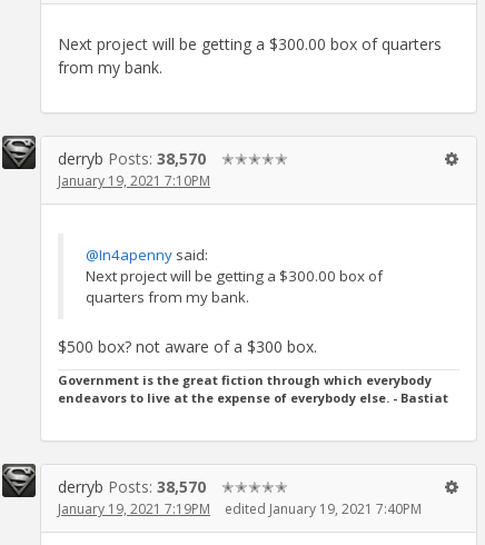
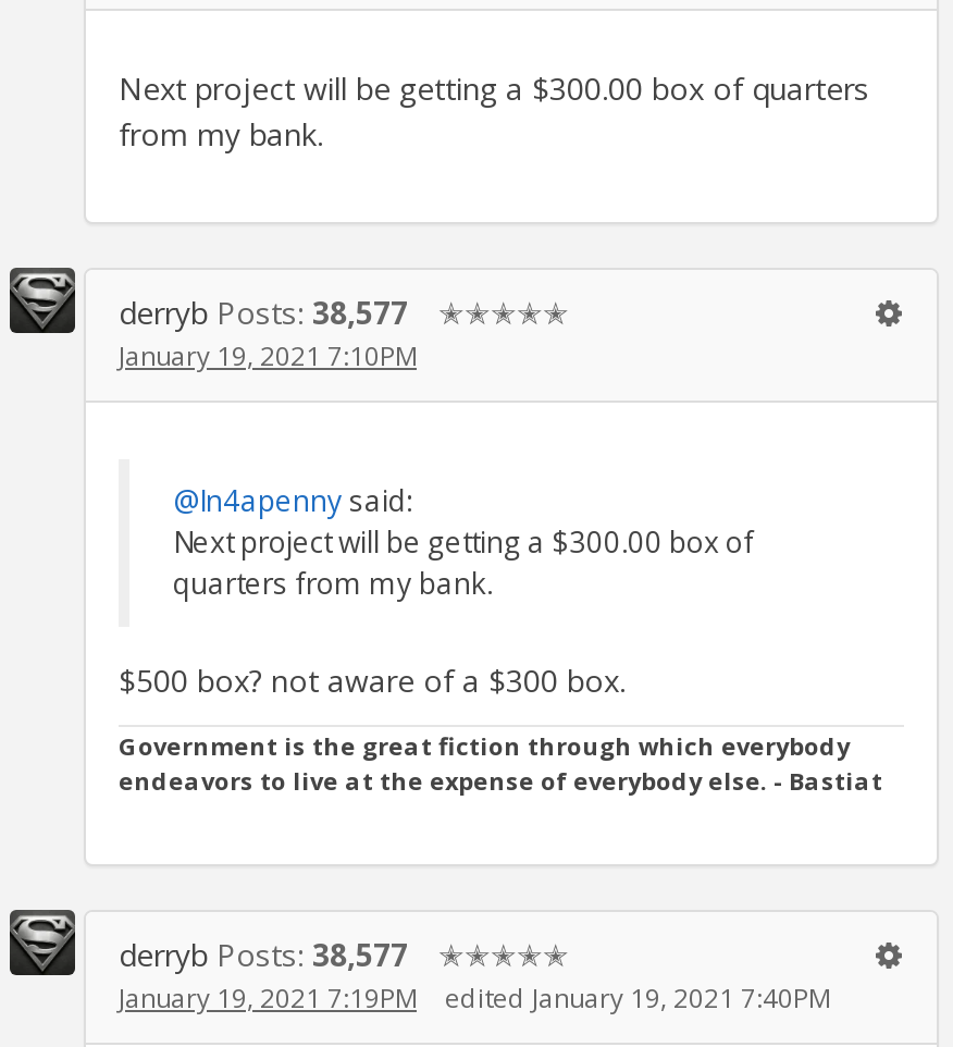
- derryb Posts: 38,570
+ derryb Posts: 38,577

- derryb Posts: 38,570
+ derryb Posts: 38,577
